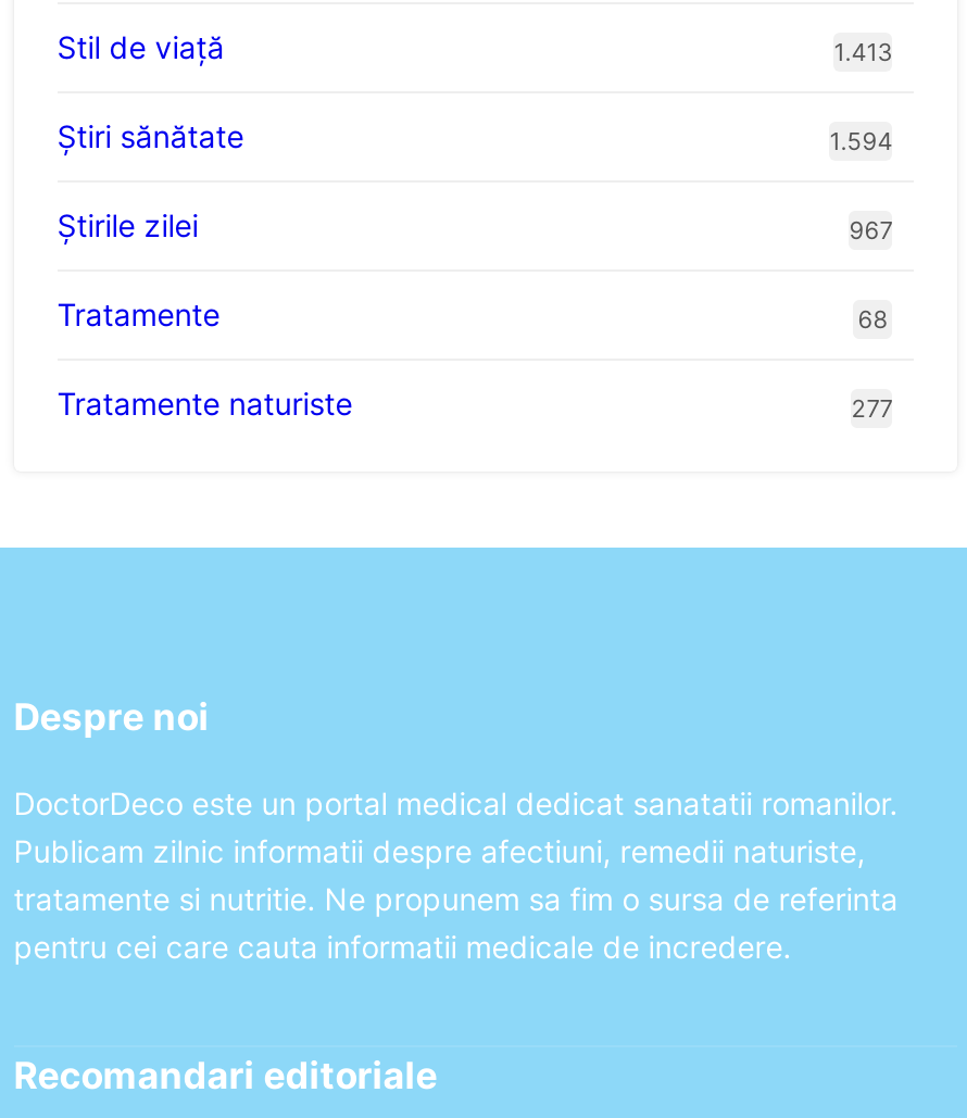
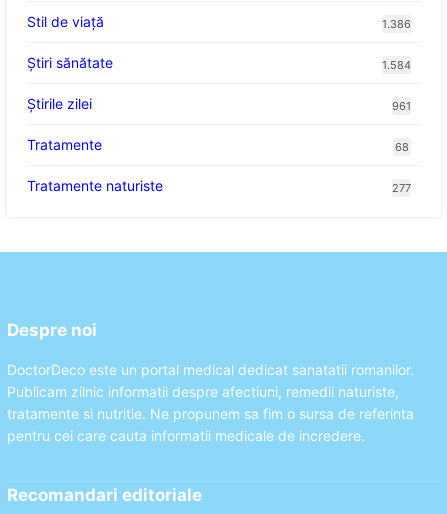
- 1.413
+ 1.386

- 1.594
+ 1.584

- 967
+ 961
